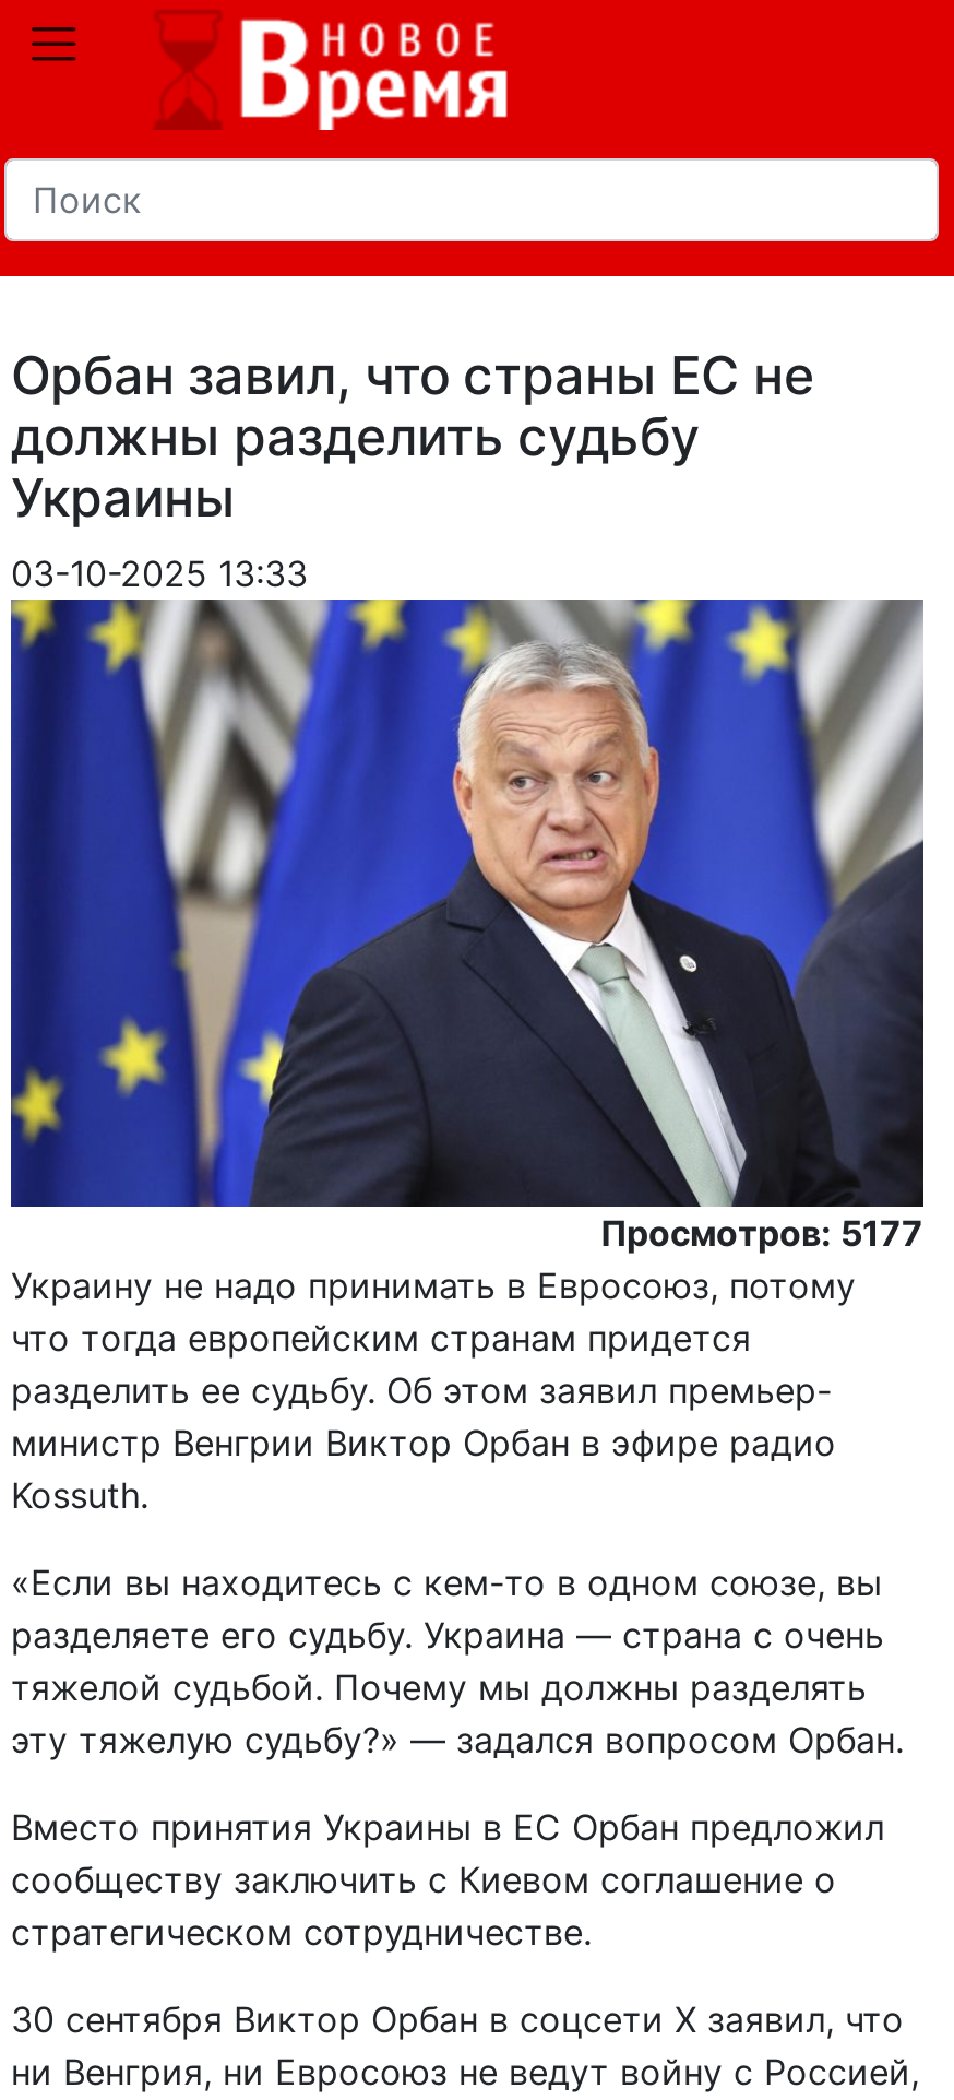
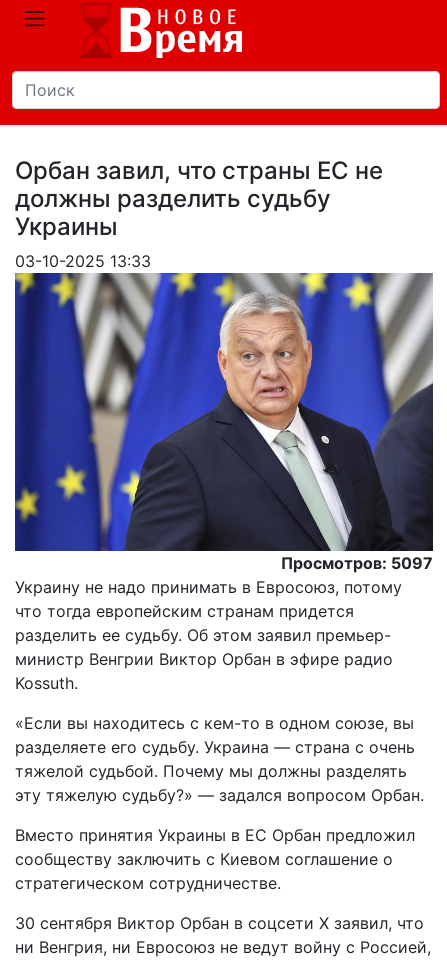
- Просмотров: 5177
+ Просмотров: 5097
